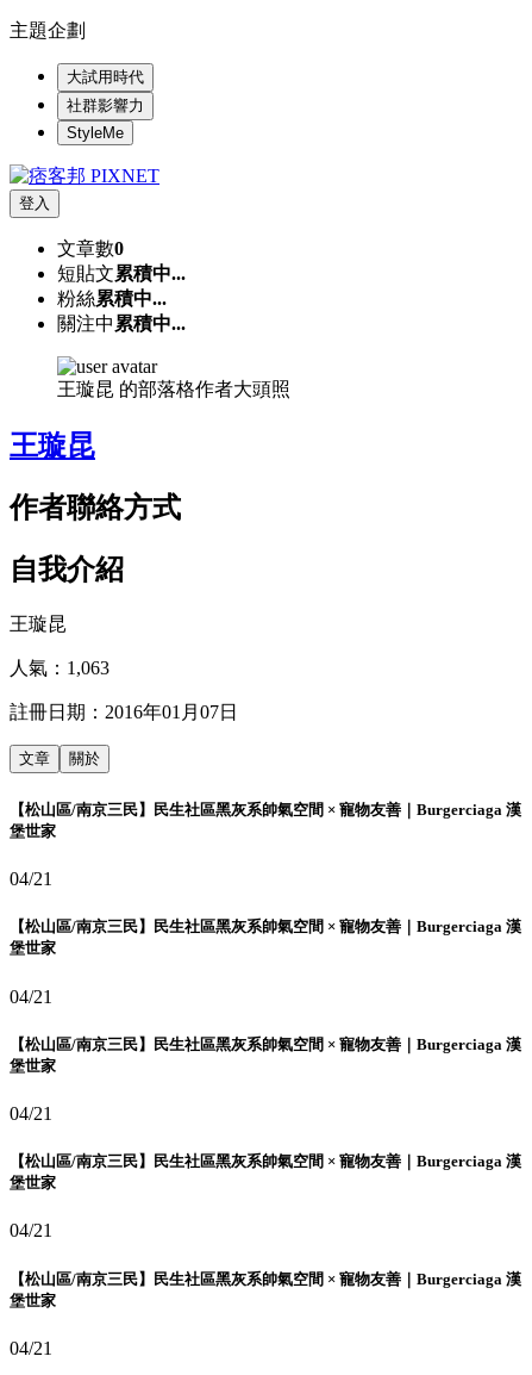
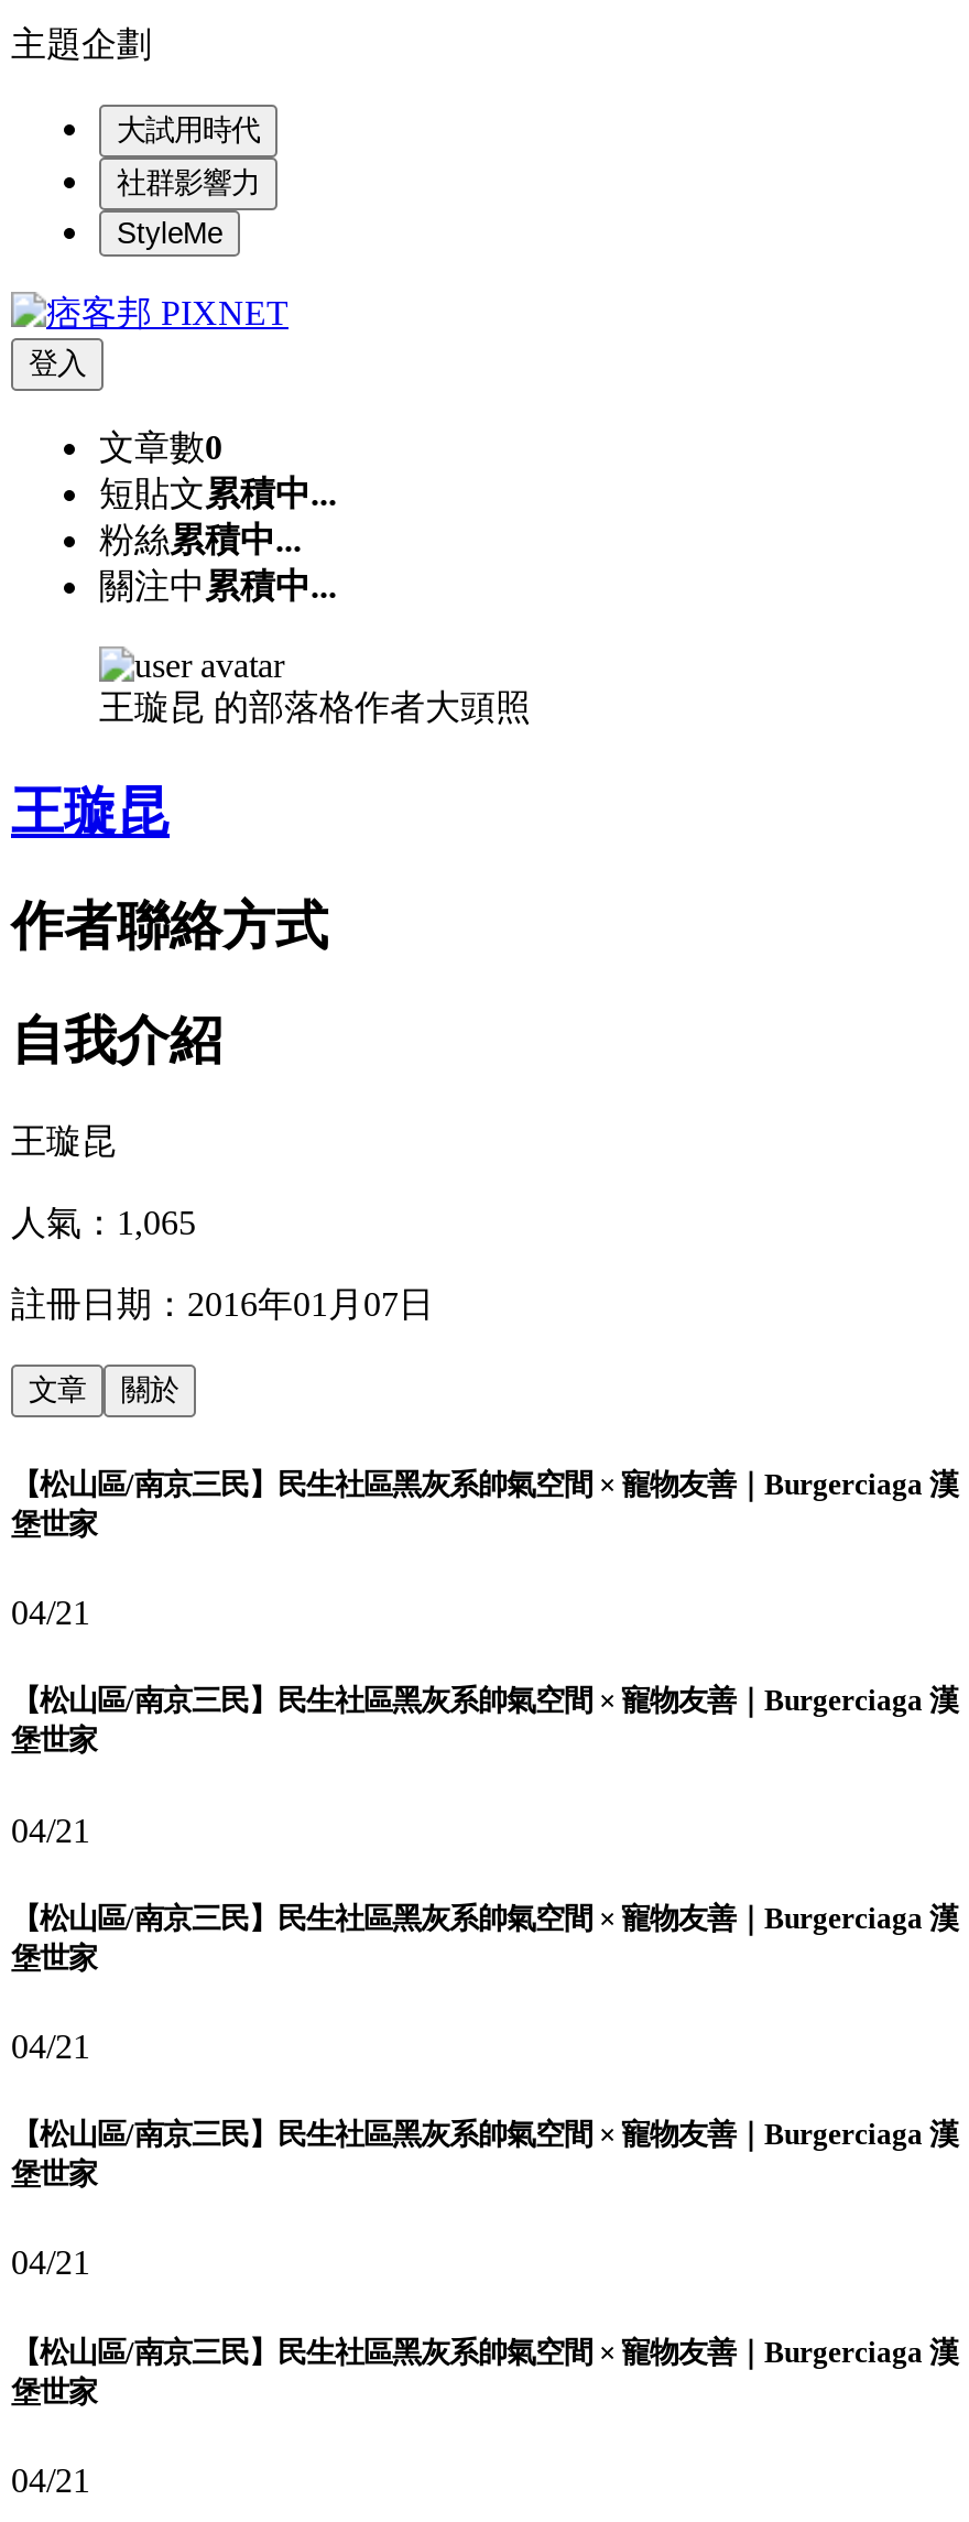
- 人氣：1,063
+ 人氣：1,065
